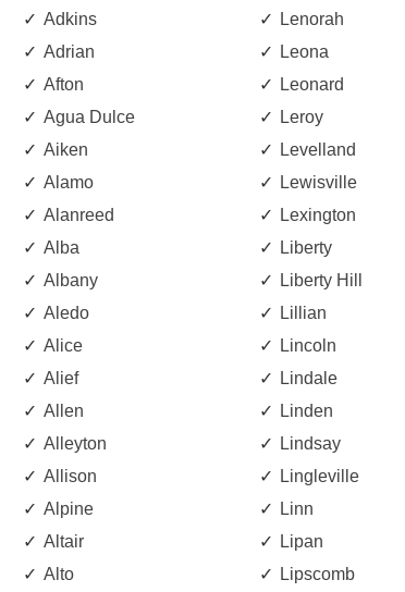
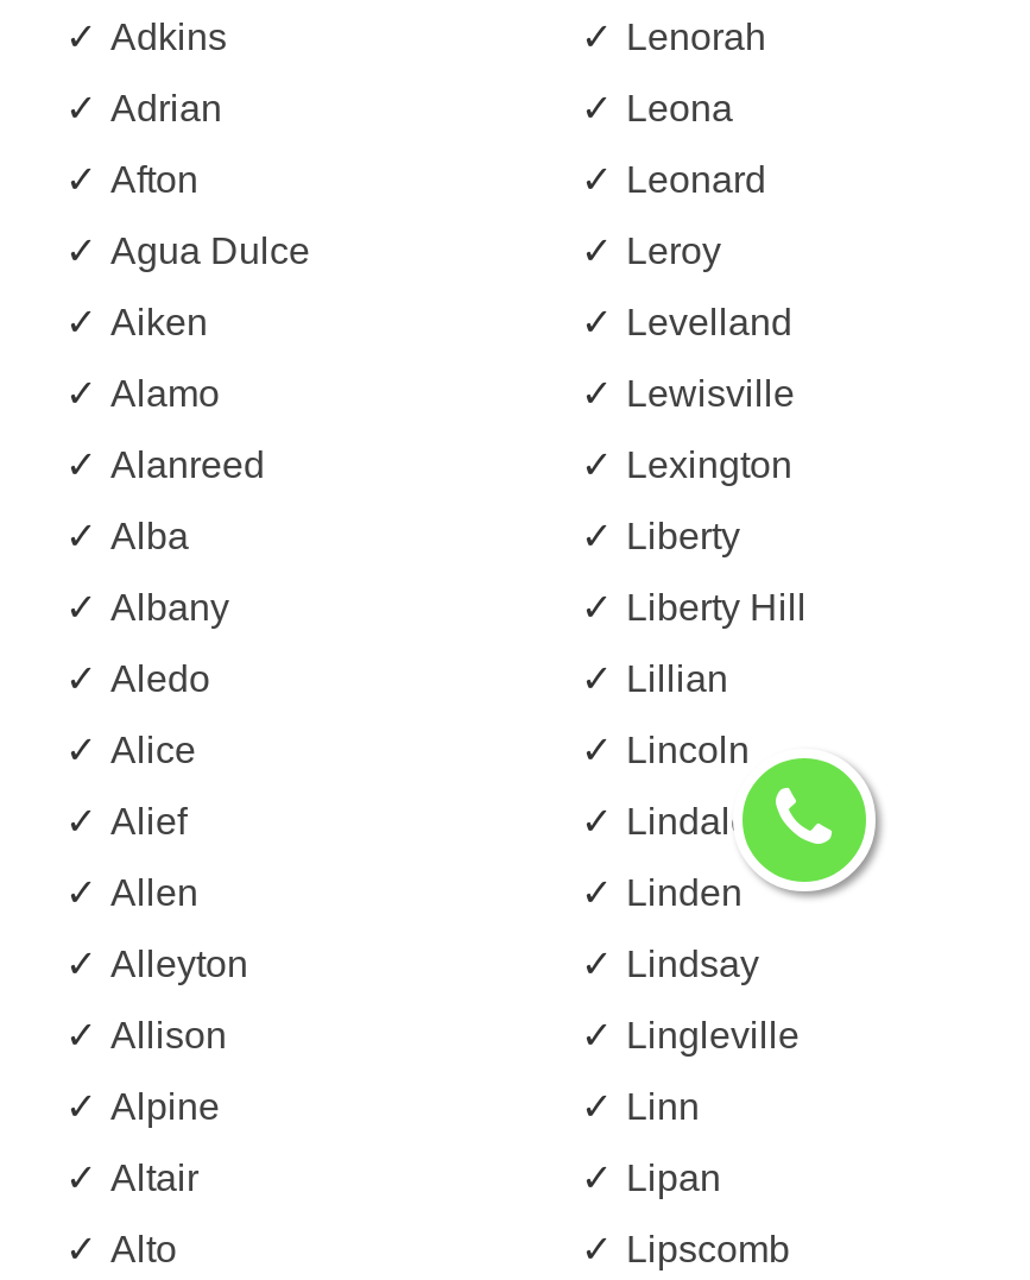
+ [image]
